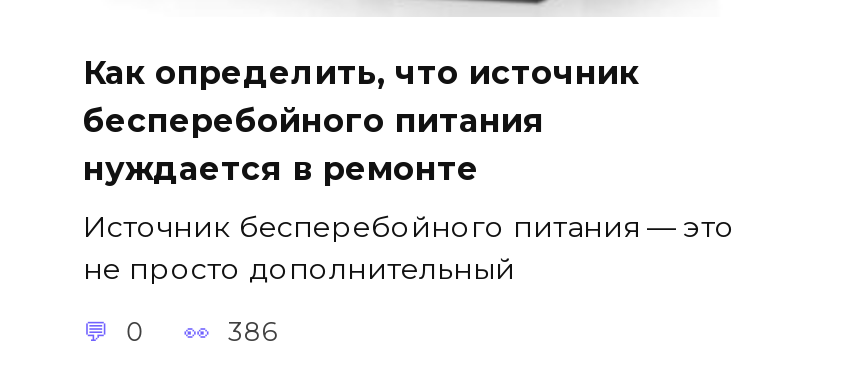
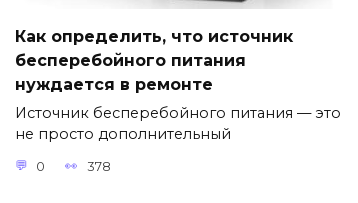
- 386
+ 378
